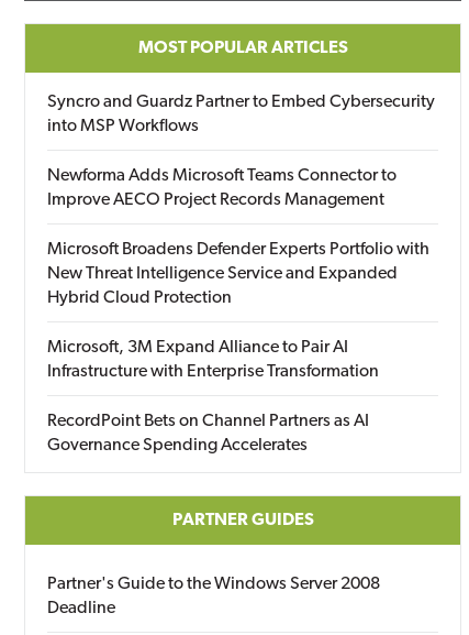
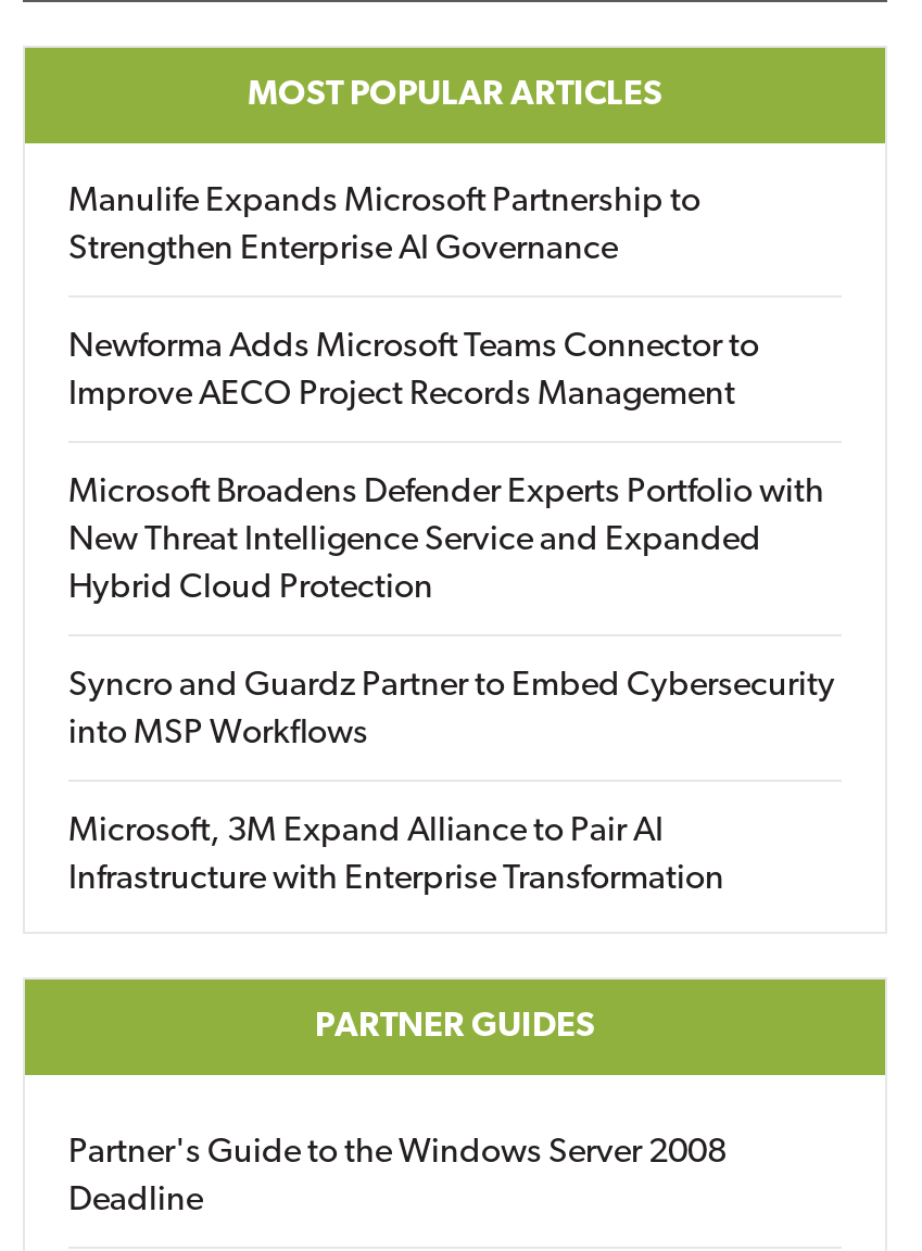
+ Manulife Expands Microsoft Partnership to
+ Strengthen Enterprise AI Governance

moved down: Syncro and Guardz Partner to Embed Cybersecurity | into MSP Workflows

moved down: Microsoft, 3M Expand Alliance to Pair AI | Infrastructure with Enterprise Transformation

- RecordPoint Bets on Channel Partners as AI
- Governance Spending Accelerates
